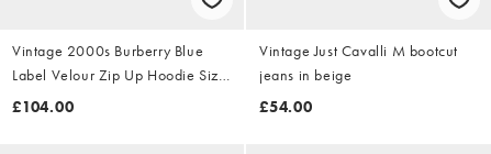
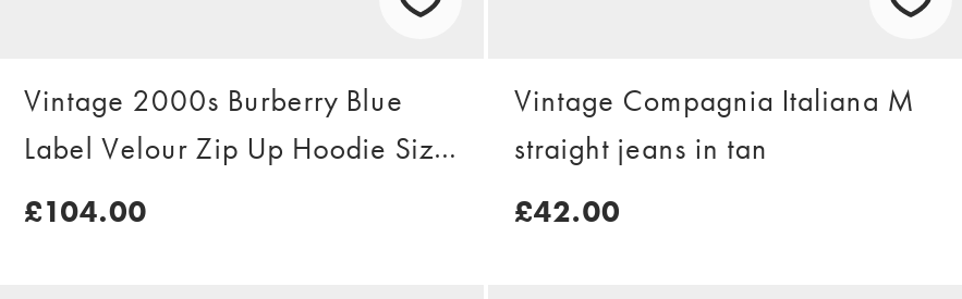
- Vintage Just Cavalli M bootcut
- jeans in beige
+ Vintage Compagnia Italiana M
+ straight jeans in tan

- £54.00
+ £42.00
